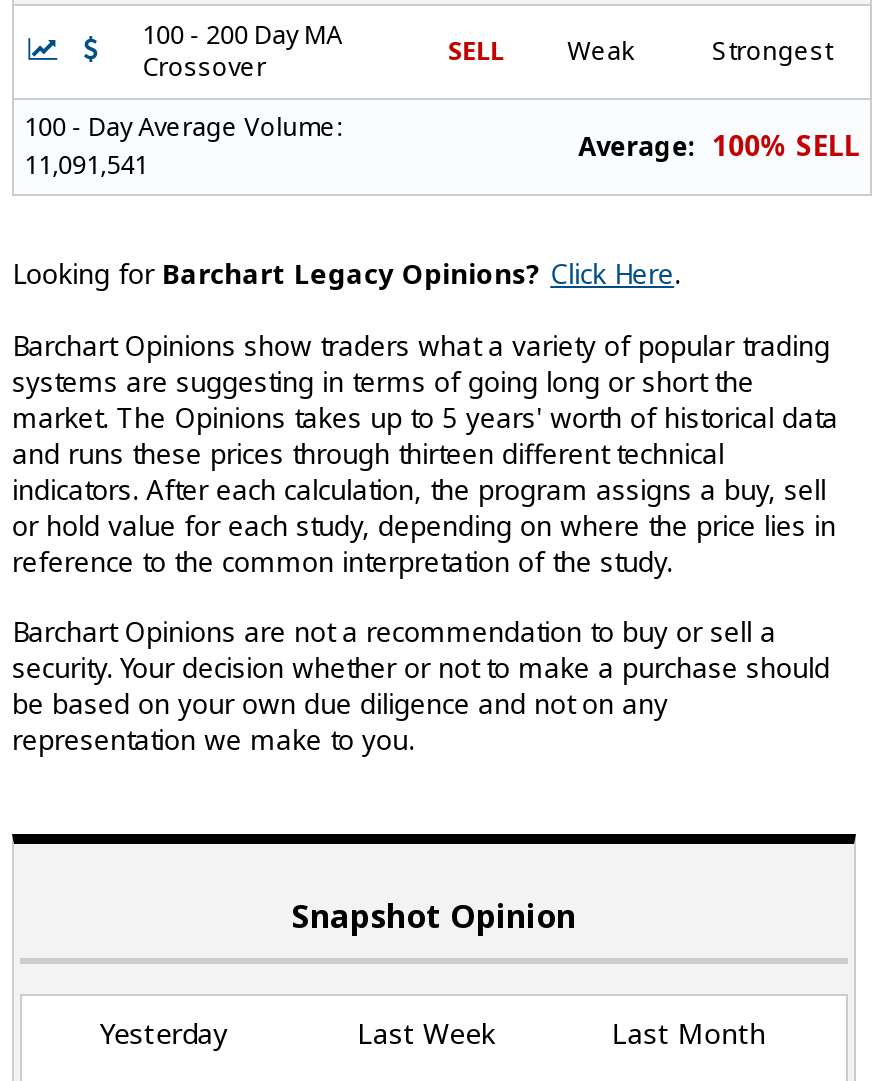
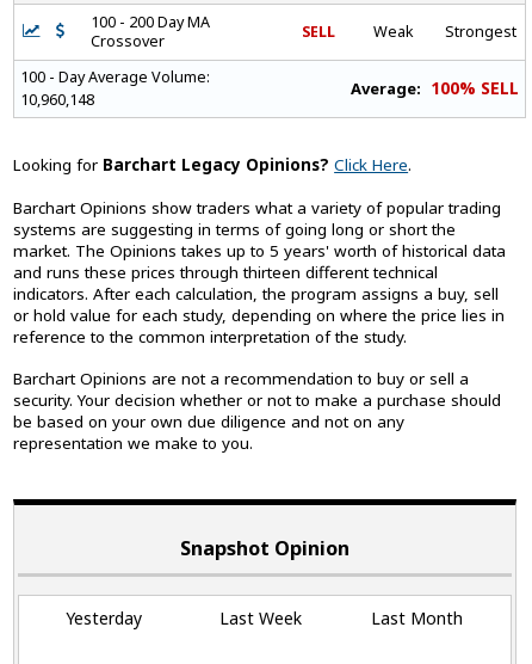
- 11,091,541
+ 10,960,148
